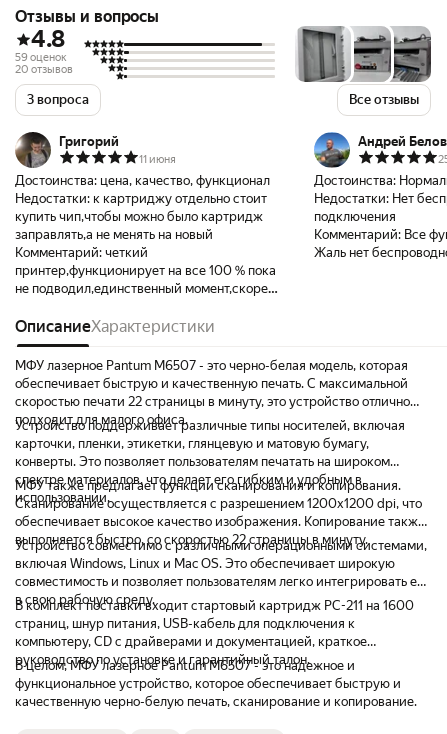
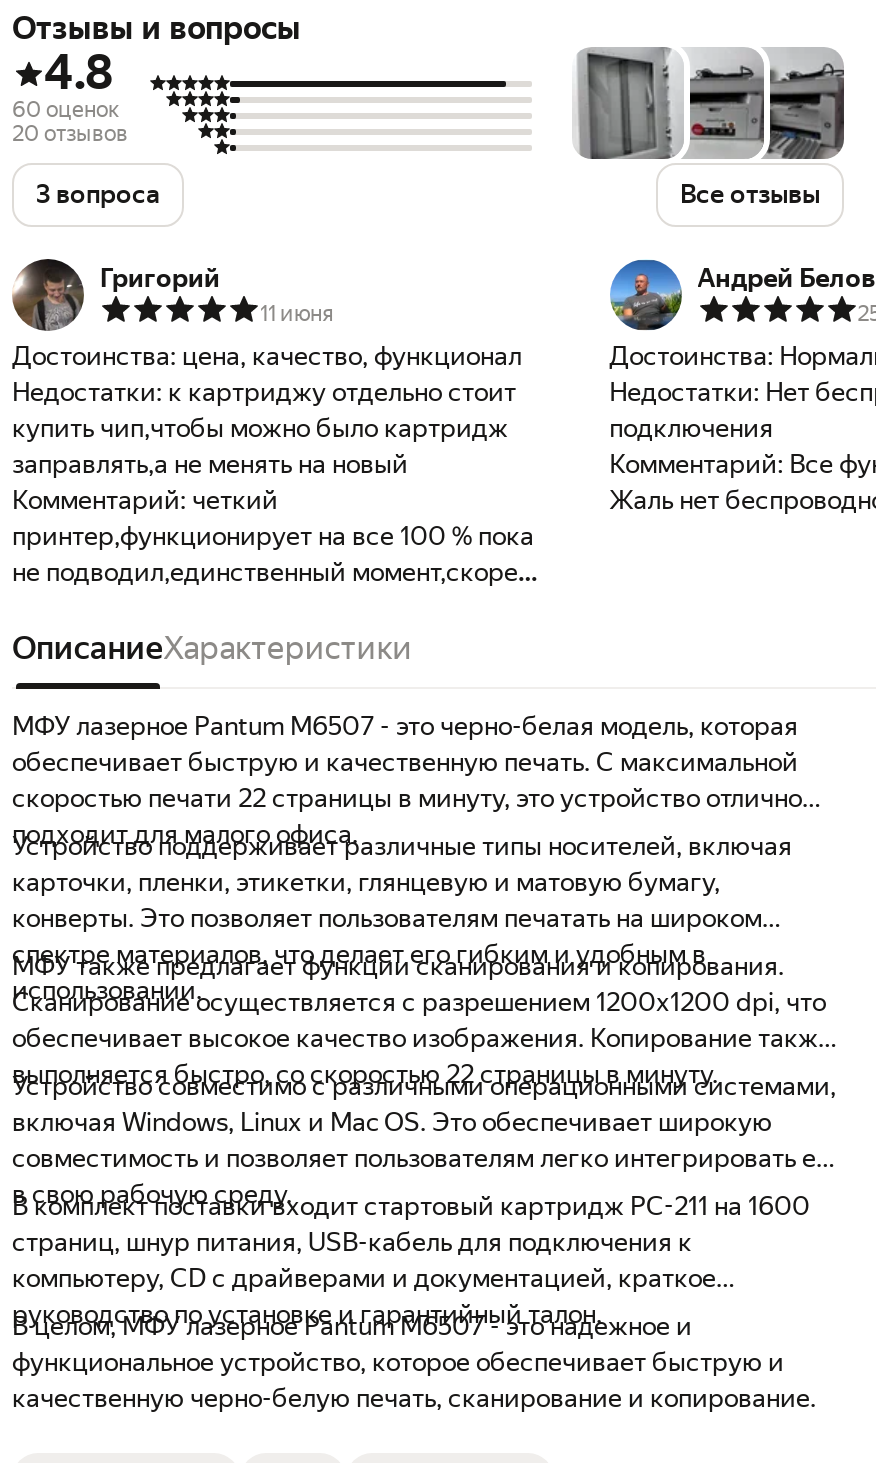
- 59 оценок
+ 60 оценок
